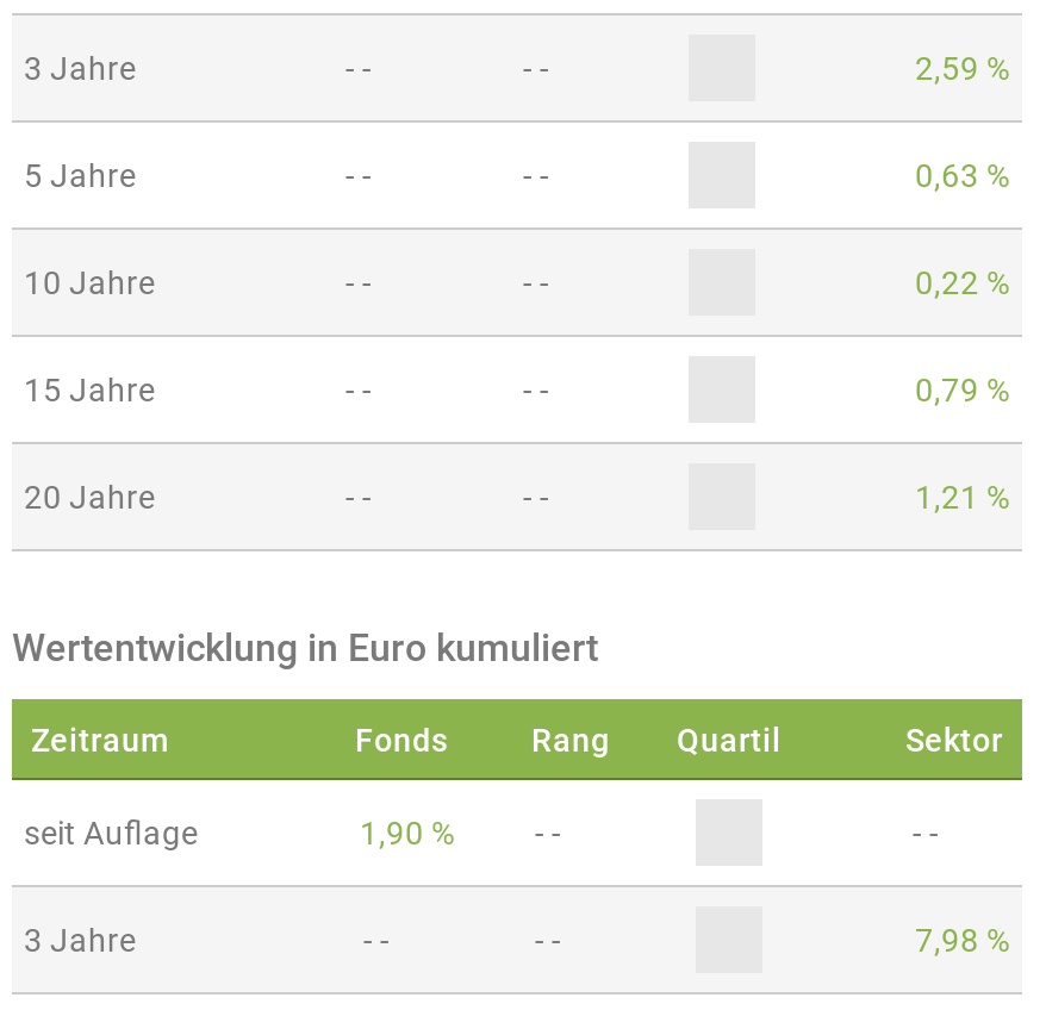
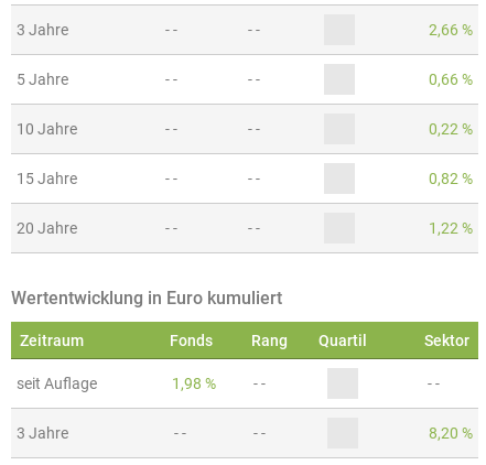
- 2,59 %
+ 2,66 %

- 0,63 %
+ 0,66 %

- 0,79 %
+ 0,82 %

- 1,21 %
+ 1,22 %

- 1,90 %
+ 1,98 %

- 7,98 %
+ 8,20 %
